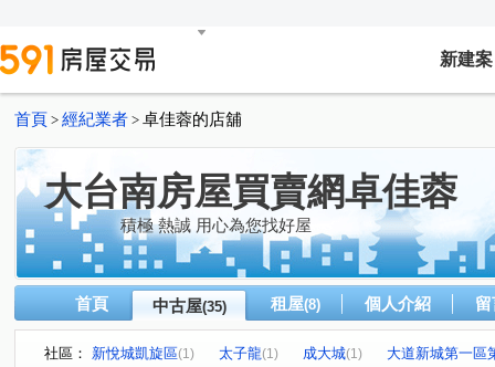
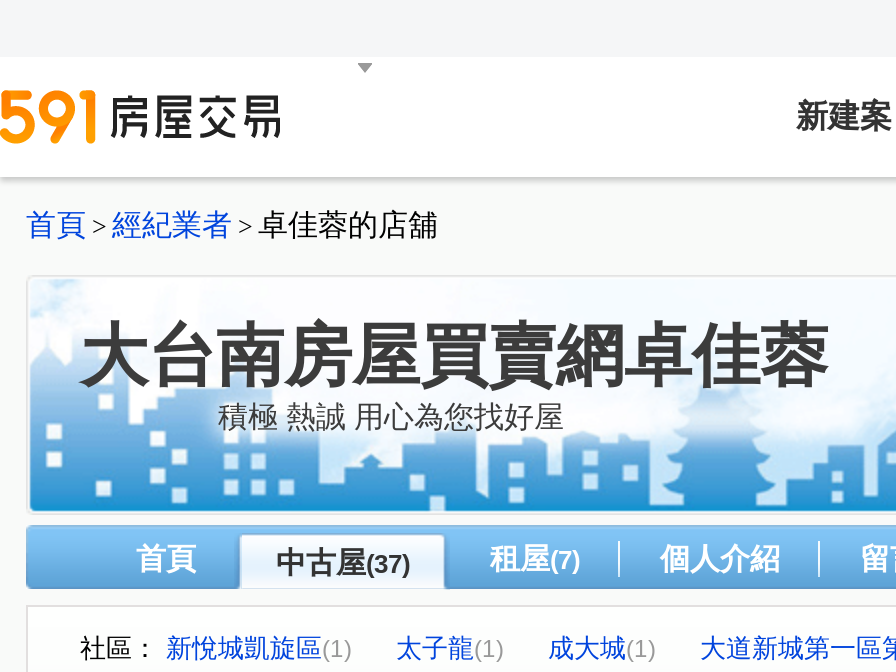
- 中古屋(35)
+ 中古屋(37)

- 租屋(8)
+ 租屋(7)
